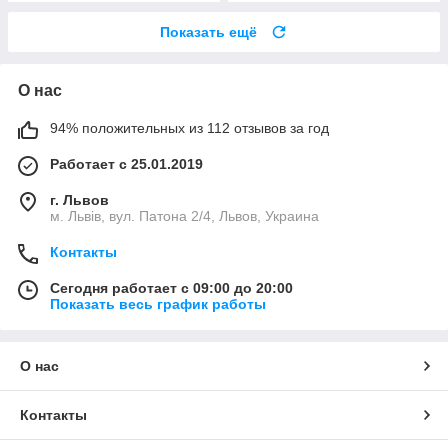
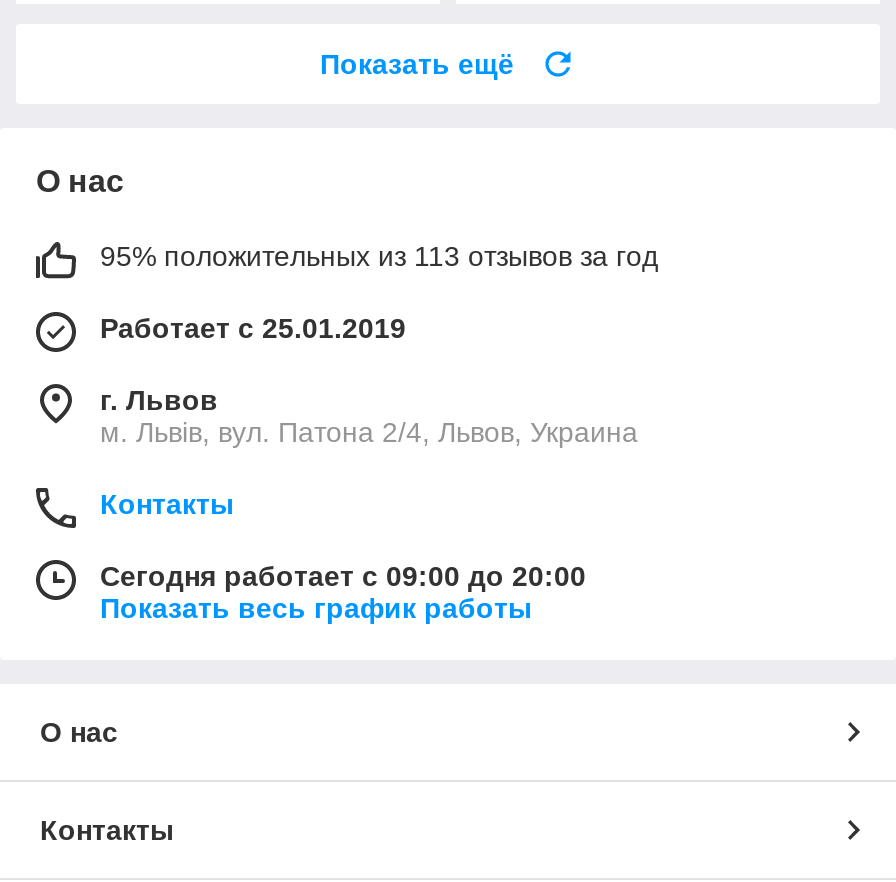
- 94% положительных из 112 отзывов за год
+ 95% положительных из 113 отзывов за год
